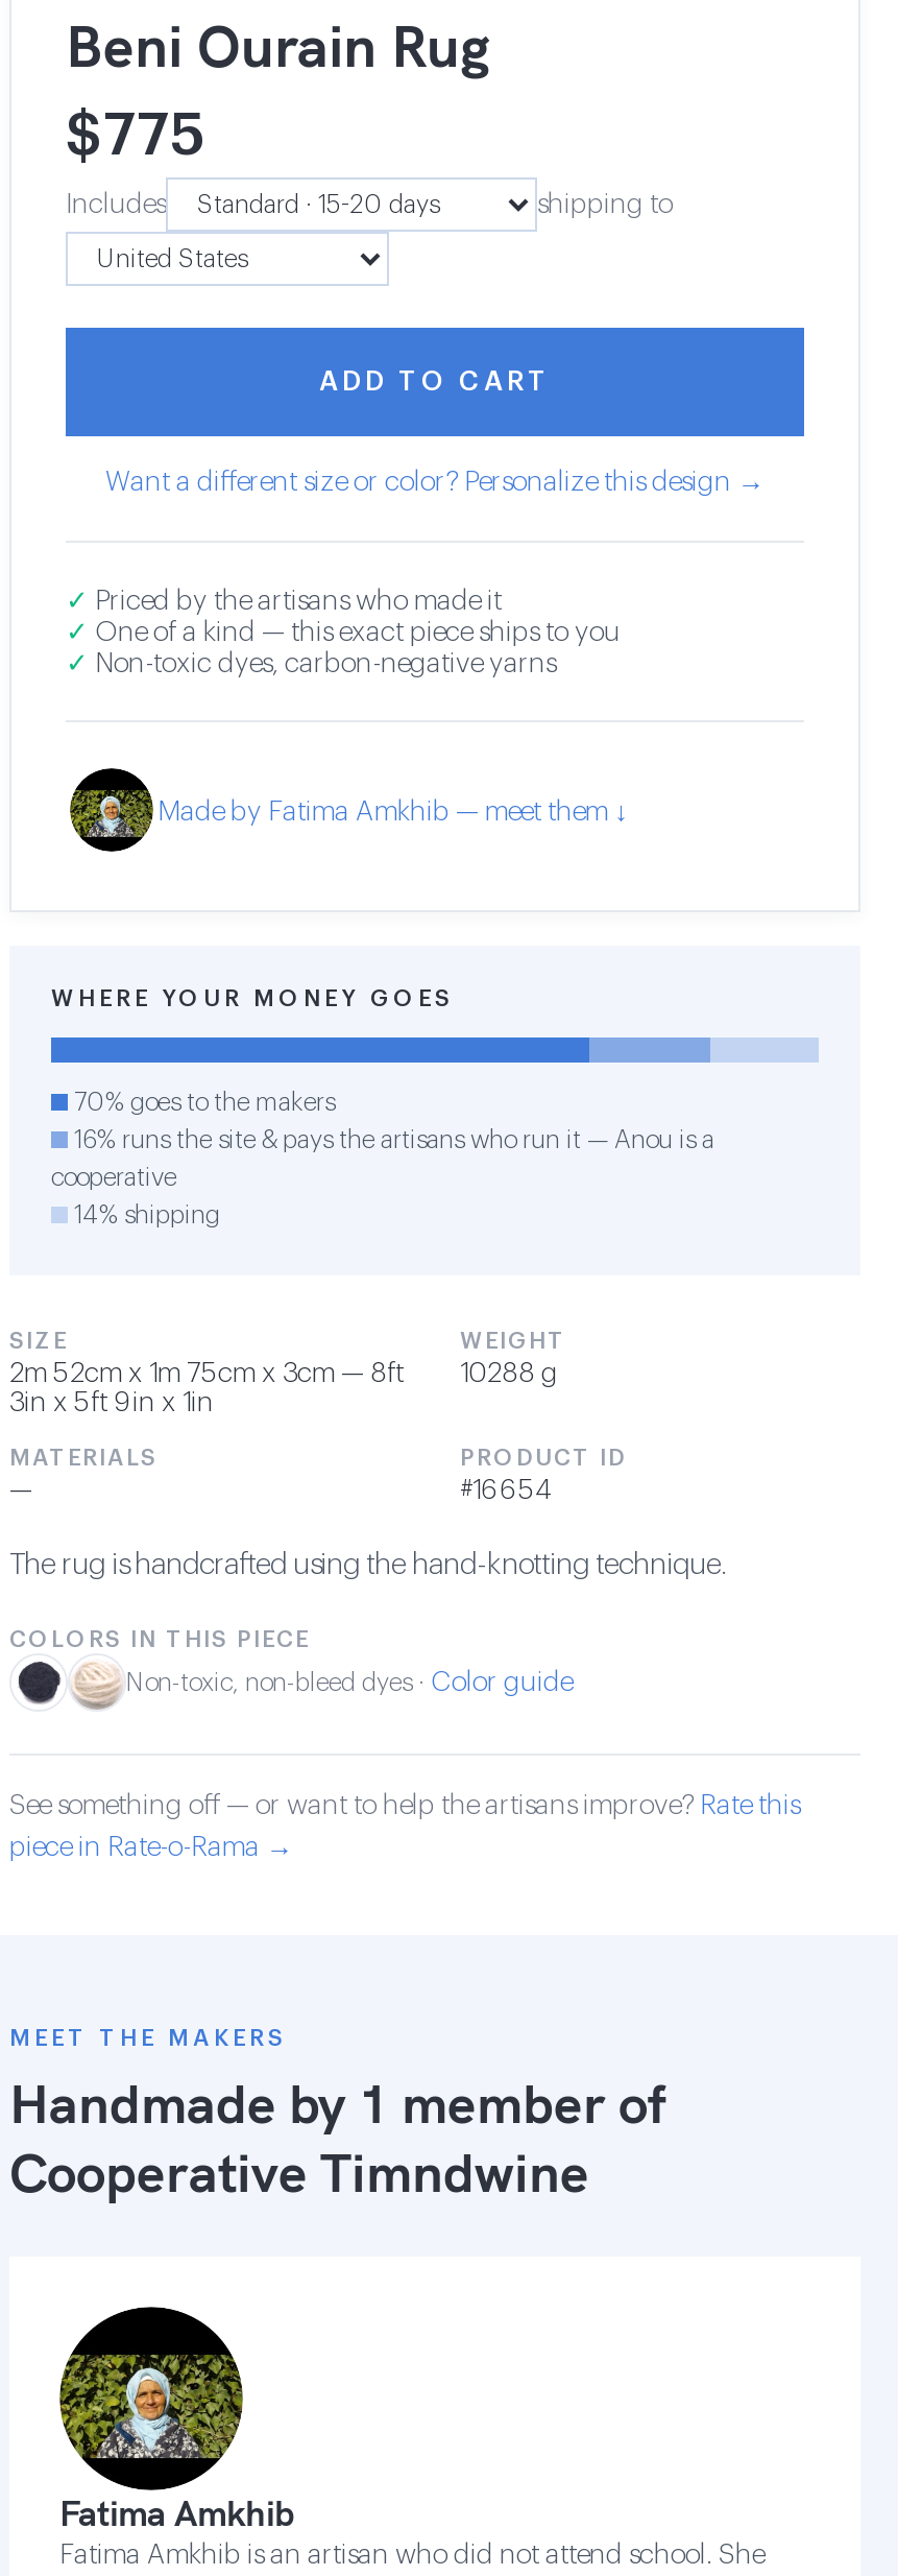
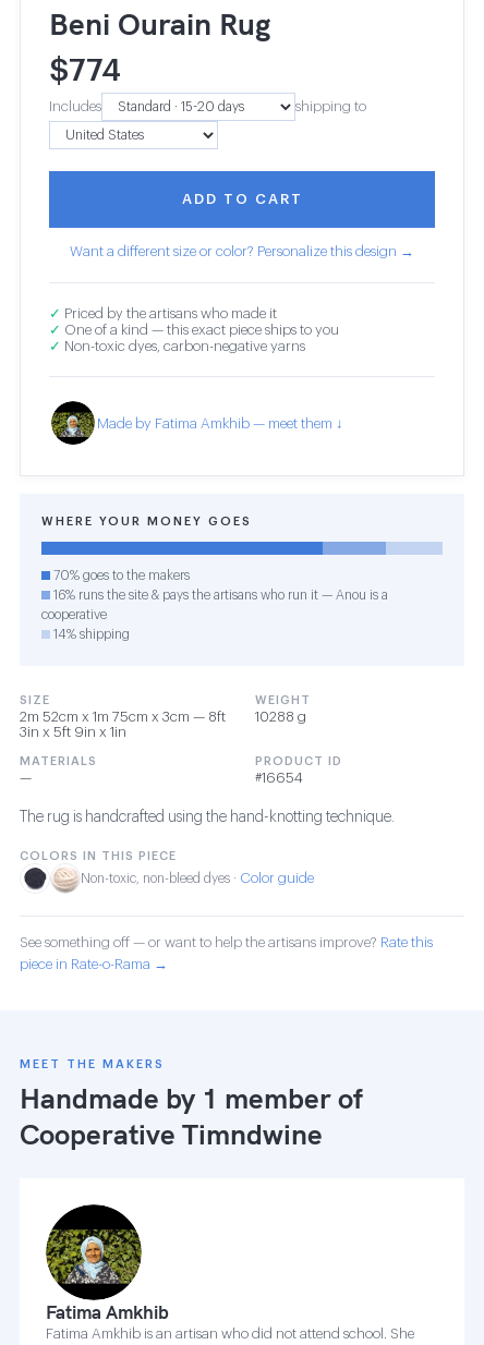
- $775
+ $774
